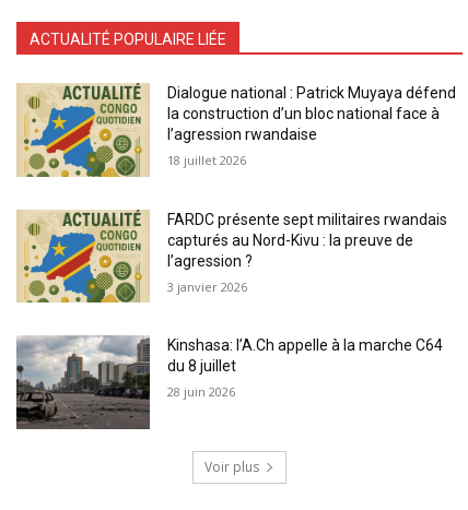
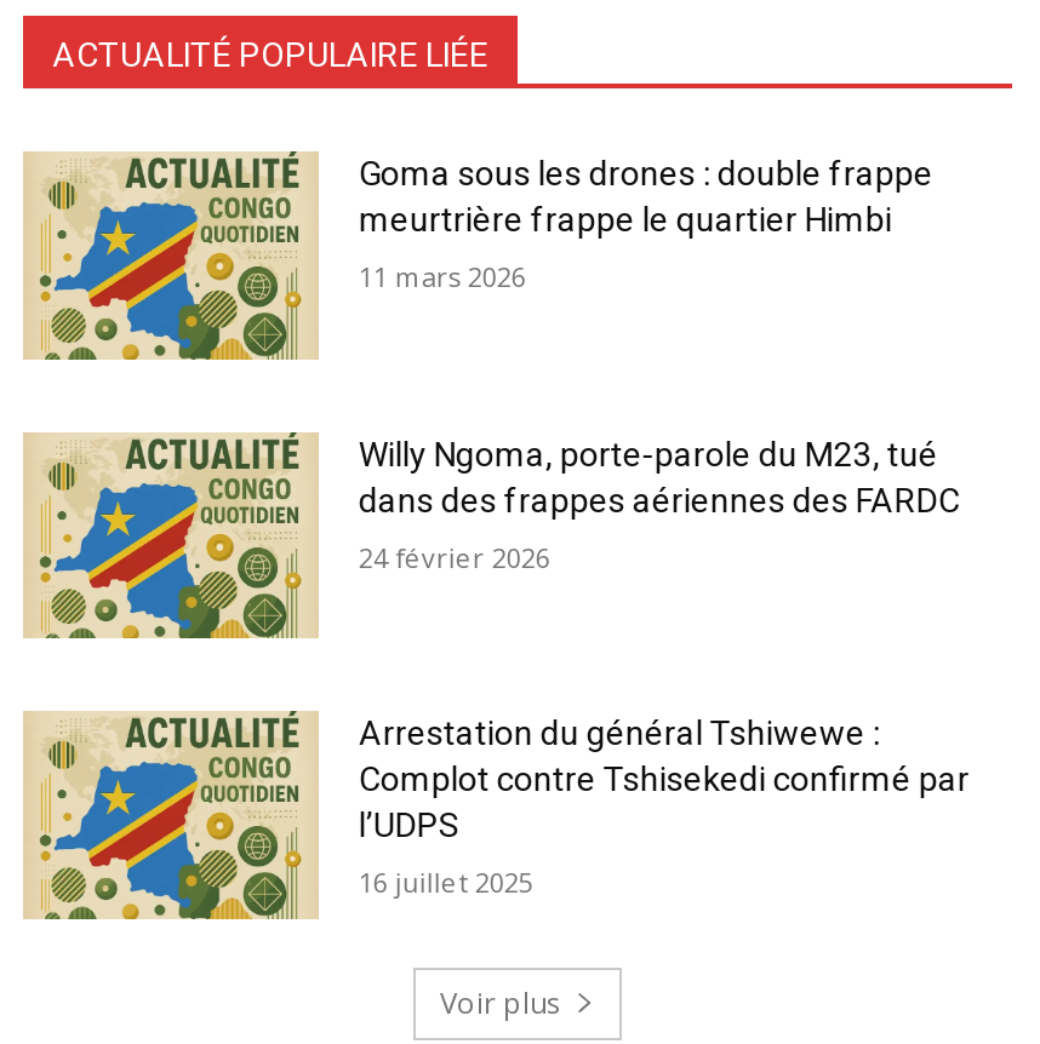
- Dialogue national : Patrick Muyaya défend
- la construction d’un bloc national face à
- l’agression rwandaise
+ Goma sous les drones : double frappe
+ meurtrière frappe le quartier Himbi

- 18 juillet 2026
+ 11 mars 2026

- FARDC présente sept militaires rwandais
- capturés au Nord-Kivu : la preuve de
- l’agression ?
+ Willy Ngoma, porte-parole du M23, tué
+ dans des frappes aériennes des FARDC

- 3 janvier 2026
+ 24 février 2026

- [image]
- Kinshasa: l’A.Ch appelle à la marche C64
- du 8 juillet
+ [image]
+ Arrestation du général Tshiwewe :
+ Complot contre Tshisekedi confirmé par
+ l’UDPS

- 28 juin 2026
+ 16 juillet 2025
